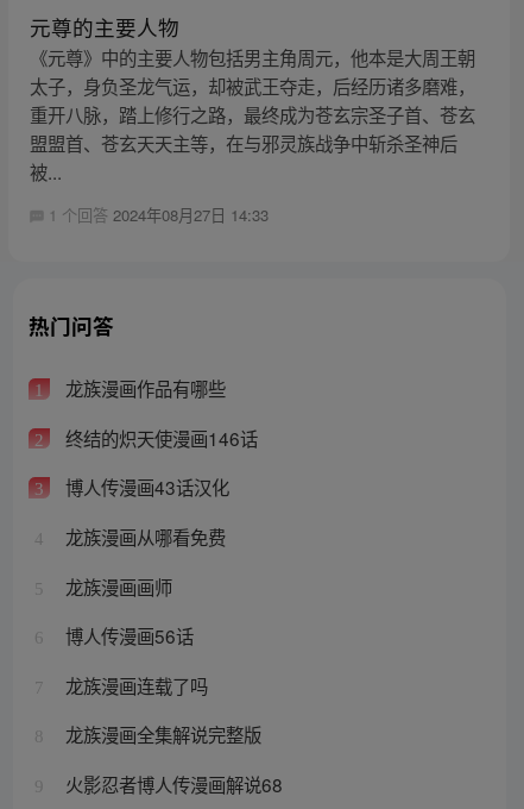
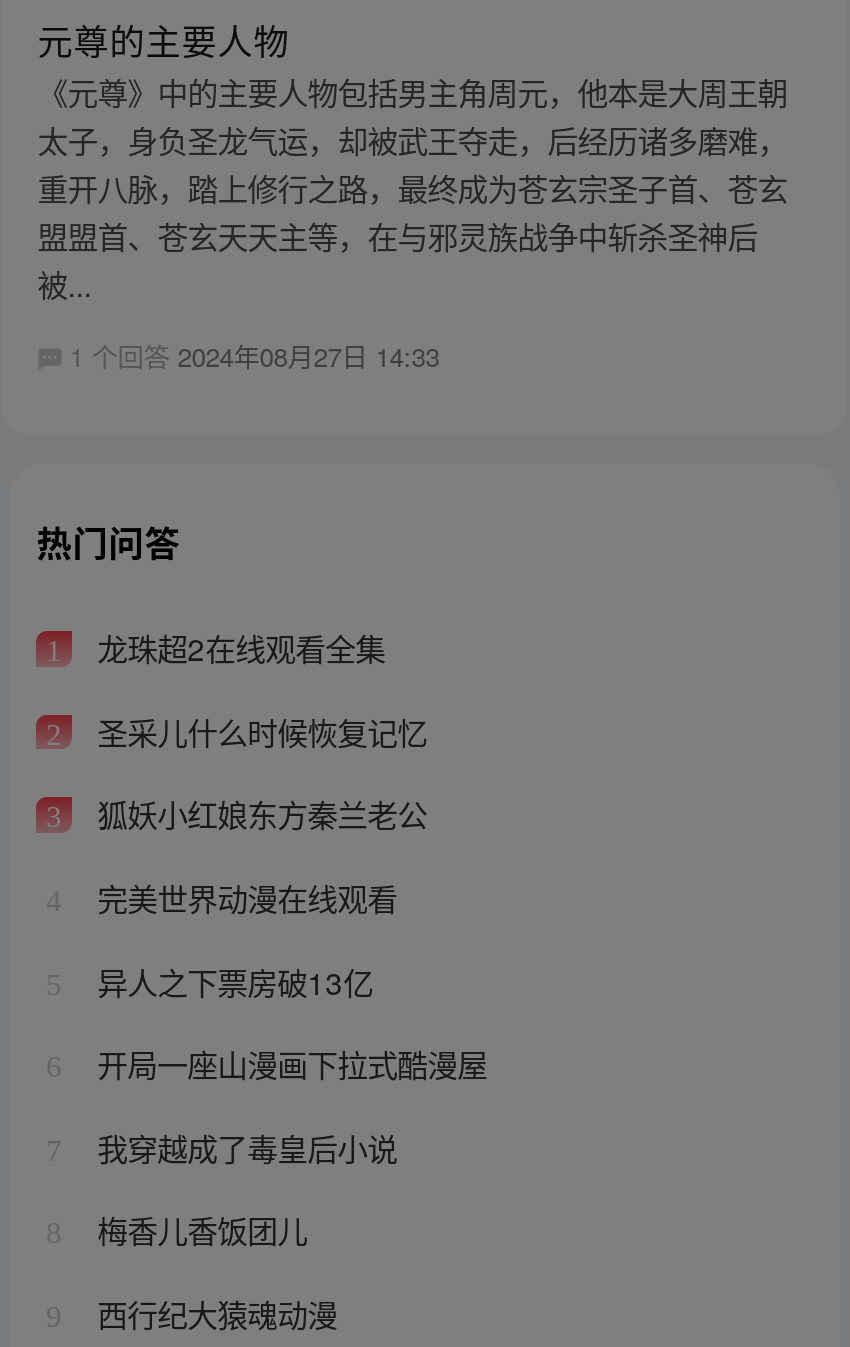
- 龙族漫画作品有哪些
+ 龙珠超2在线观看全集

- 终结的炽天使漫画146话
+ 圣采儿什么时候恢复记忆

- 博人传漫画43话汉化
+ 狐妖小红娘东方秦兰老公

- 龙族漫画从哪看免费
+ 完美世界动漫在线观看

- 龙族漫画画师
+ 异人之下票房破13亿

- 博人传漫画56话
+ 开局一座山漫画下拉式酷漫屋

- 龙族漫画连载了吗
+ 我穿越成了毒皇后小说

- 龙族漫画全集解说完整版
+ 梅香儿香饭团儿

- 火影忍者博人传漫画解说68
+ 西行纪大猿魂动漫
